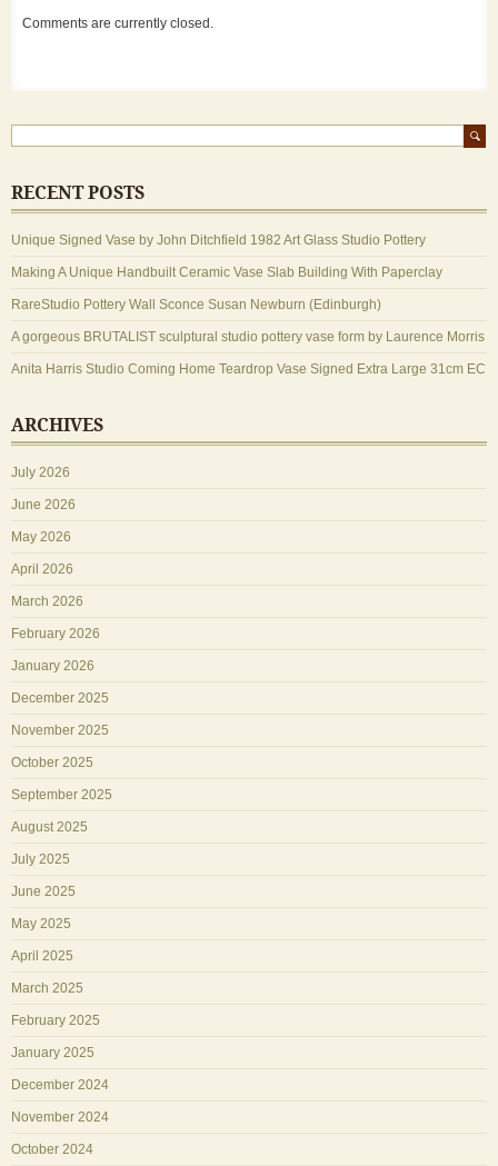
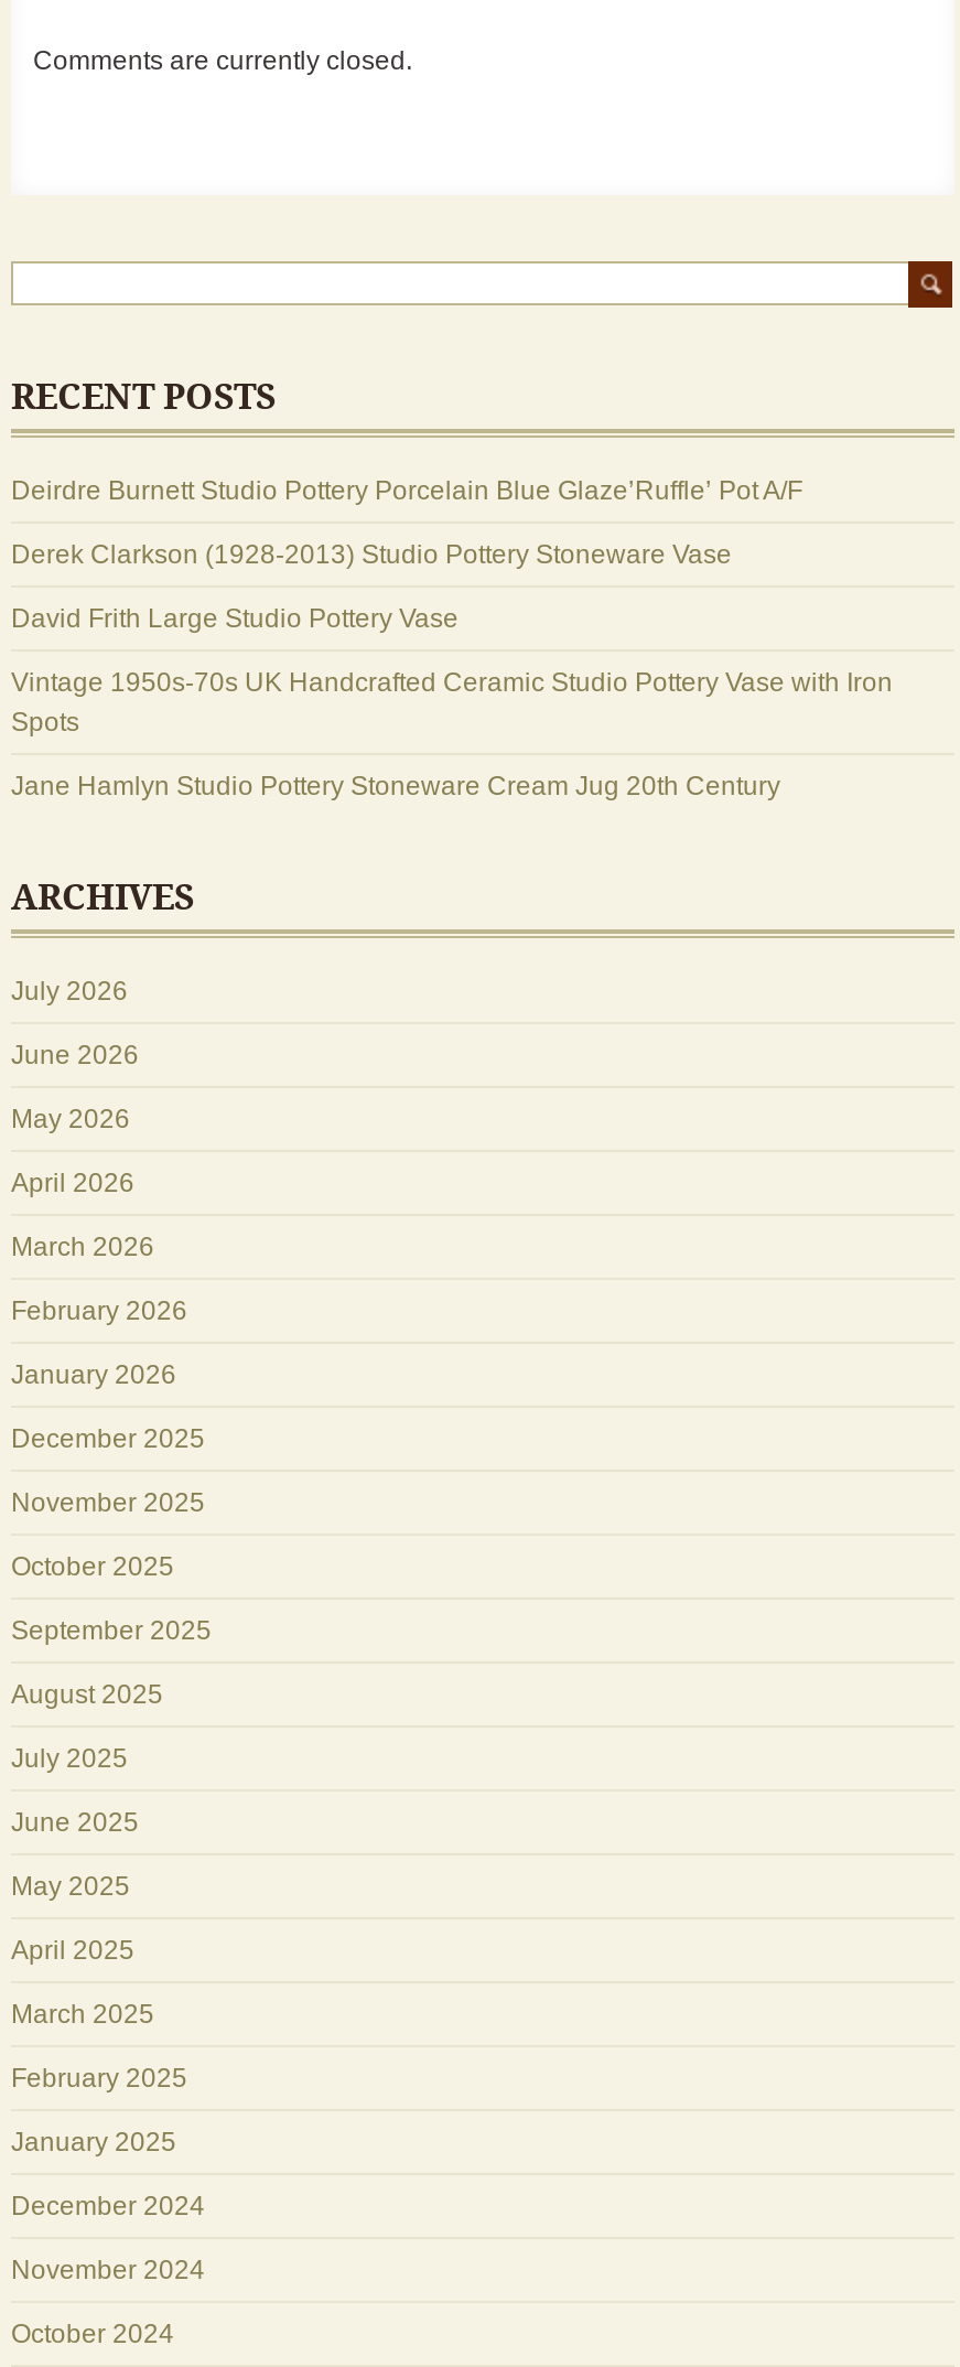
- Unique Signed Vase by John Ditchfield 1982 Art Glass Studio Pottery
+ Deirdre Burnett Studio Pottery Porcelain Blue Glaze’Ruffle’ Pot A/F

- Making A Unique Handbuilt Ceramic Vase Slab Building With Paperclay
+ Derek Clarkson (1928-2013) Studio Pottery Stoneware Vase

- RareStudio Pottery Wall Sconce Susan Newburn (Edinburgh)
+ David Frith Large Studio Pottery Vase

- A gorgeous BRUTALIST sculptural studio pottery vase form by Laurence Morris
+ Vintage 1950s-70s UK Handcrafted Ceramic Studio Pottery Vase with Iron
+ Spots

- Anita Harris Studio Coming Home Teardrop Vase Signed Extra Large 31cm EC
+ Jane Hamlyn Studio Pottery Stoneware Cream Jug 20th Century
